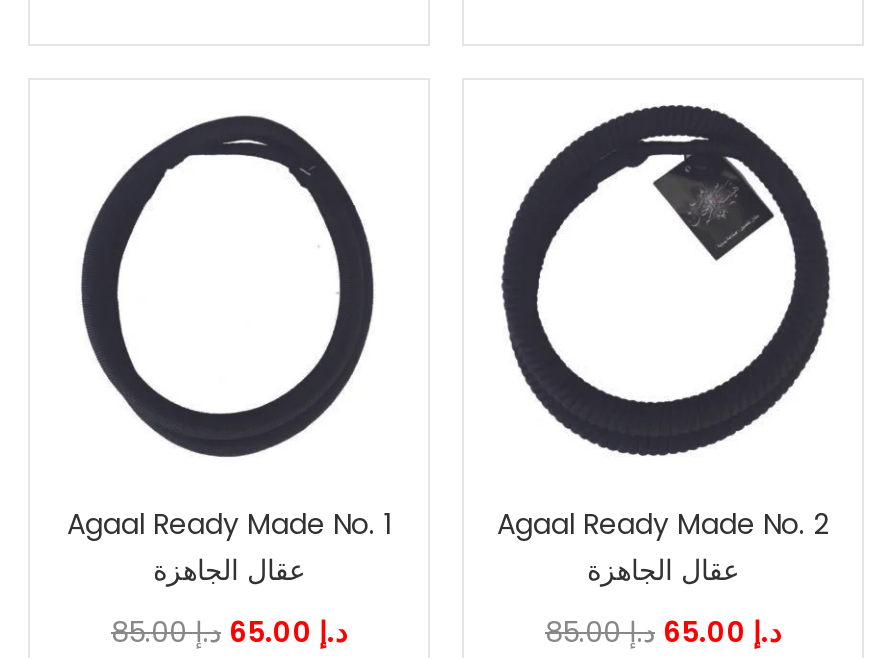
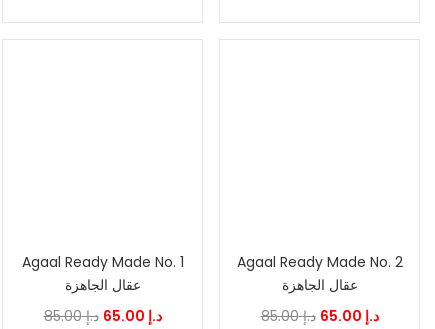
- [image]

- [image]
